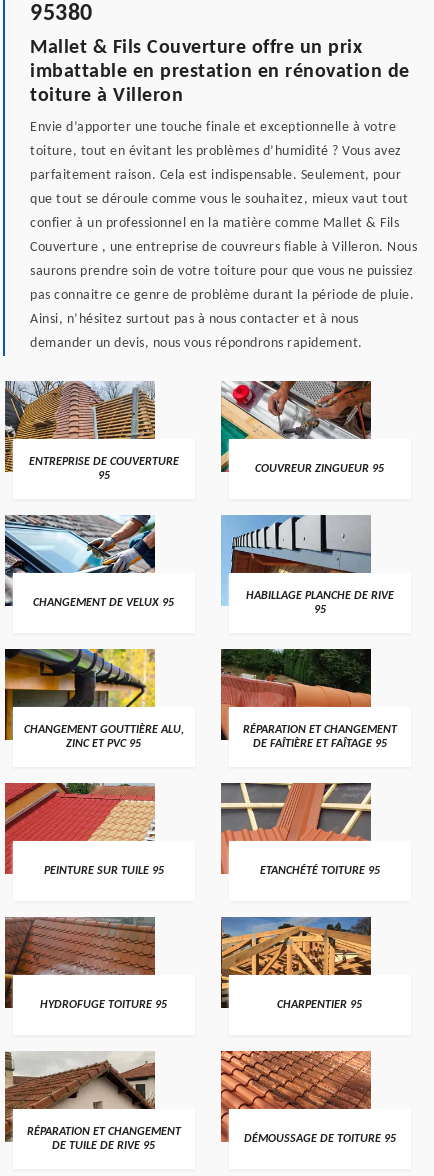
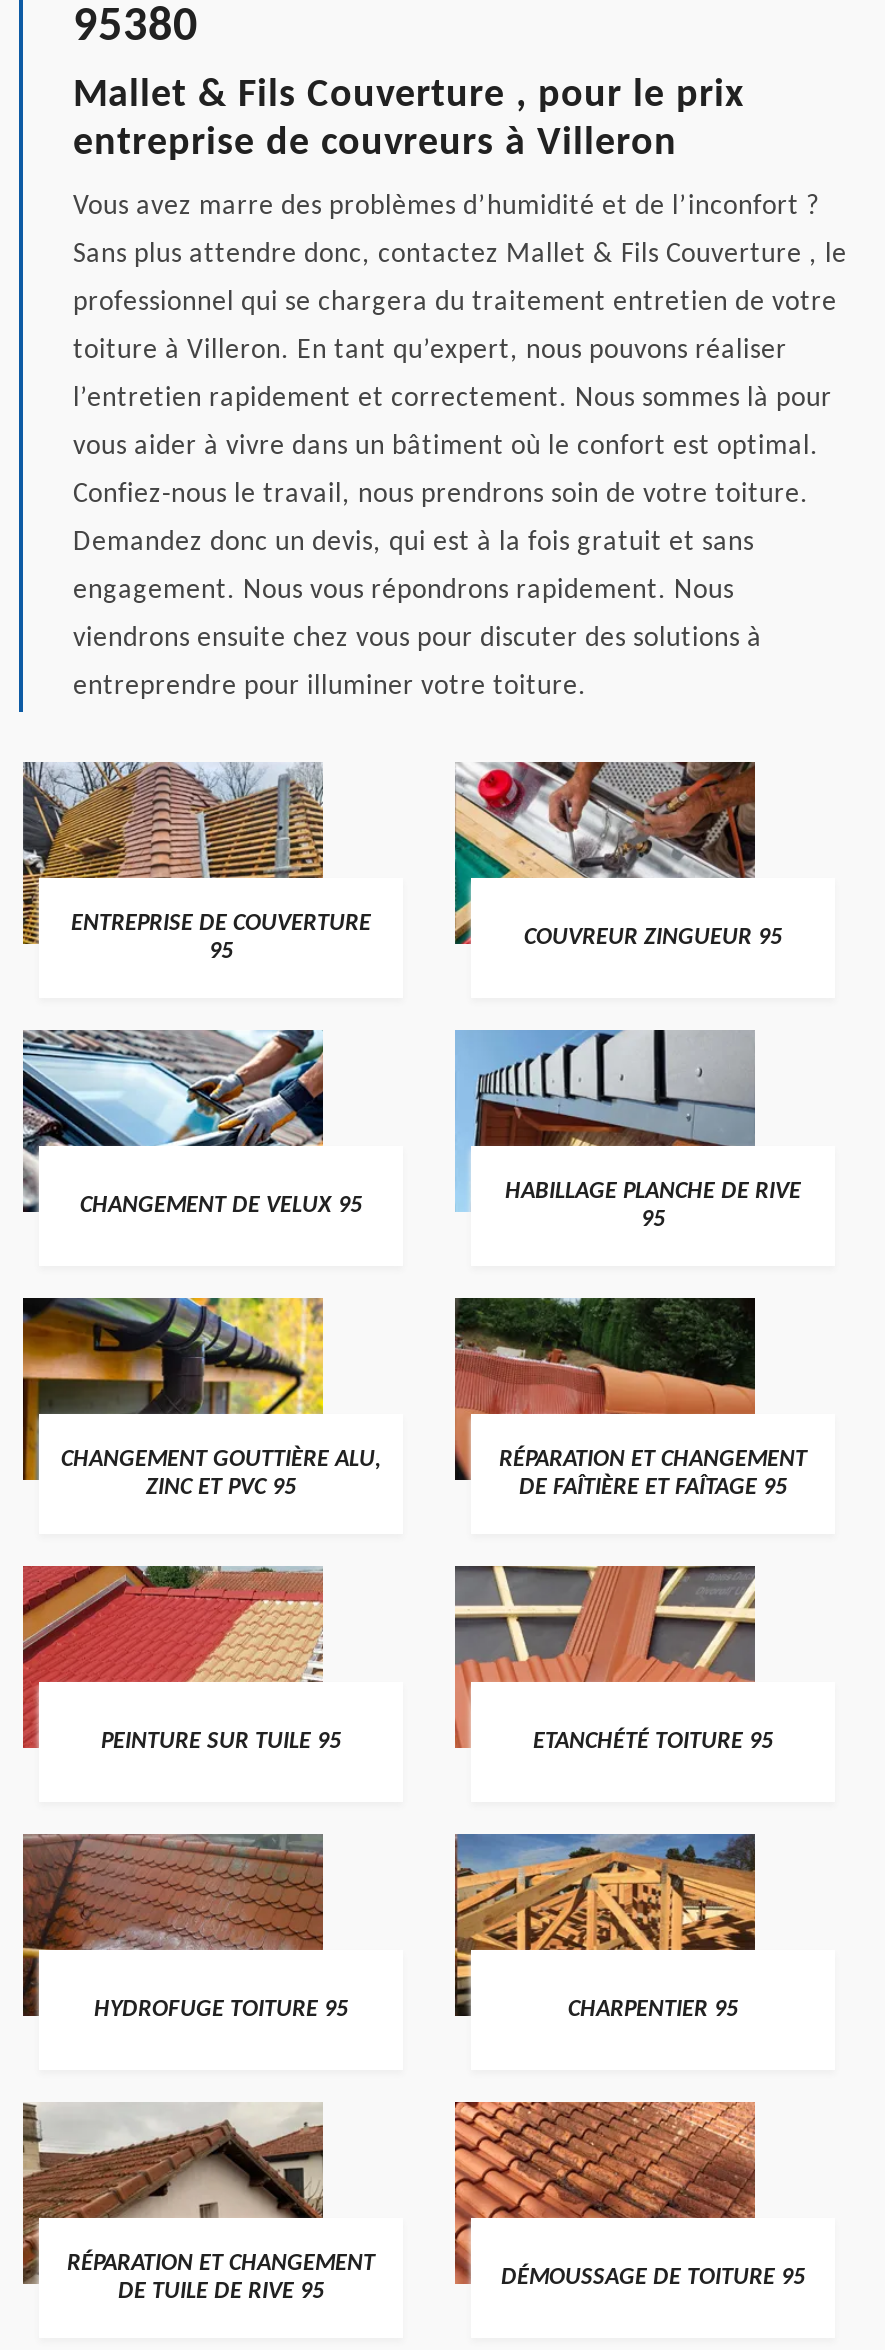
- Mallet & Fils Couverture offre un prix
- imbattable en prestation en rénovation de
- toiture à Villeron
- Envie d’apporter une touche finale et exceptionnelle à votre
- toiture, tout en évitant les problèmes d’humidité ? Vous avez
- parfaitement raison. Cela est indispensable. Seulement, pour
- que tout se déroule comme vous le souhaitez, mieux vaut tout
- confier à un professionnel en la matière comme Mallet & Fils
- Couverture , une entreprise de couvreurs fiable à Villeron. Nous
- saurons prendre soin de votre toiture pour que vous ne puissiez
- pas connaitre ce genre de problème durant la période de pluie.
- Ainsi, n’hésitez surtout pas à nous contacter et à nous
- demander un devis, nous vous répondrons rapidement.
+ Mallet & Fils Couverture , pour le prix
+ entreprise de couvreurs à Villeron
+ Vous avez marre des problèmes d’humidité et de l’inconfort ?
+ Sans plus attendre donc, contactez Mallet & Fils Couverture , le
+ professionnel qui se chargera du traitement entretien de votre
+ toiture à Villeron. En tant qu’expert, nous pouvons réaliser
+ l’entretien rapidement et correctement. Nous sommes là pour
+ vous aider à vivre dans un bâtiment où le confort est optimal.
+ Confiez-nous le travail, nous prendrons soin de votre toiture.
+ Demandez donc un devis, qui est à la fois gratuit et sans
+ engagement. Nous vous répondrons rapidement. Nous
+ viendrons ensuite chez vous pour discuter des solutions à
+ entreprendre pour illuminer votre toiture.
